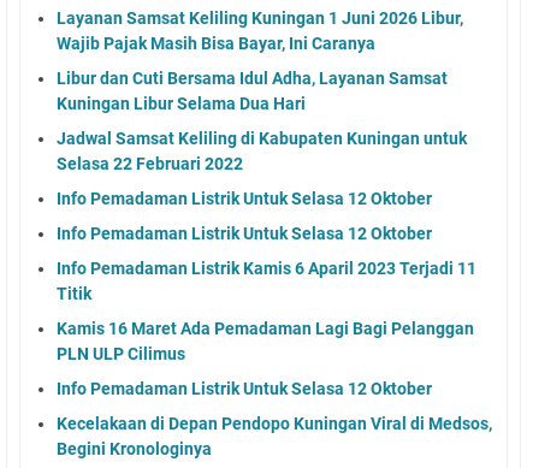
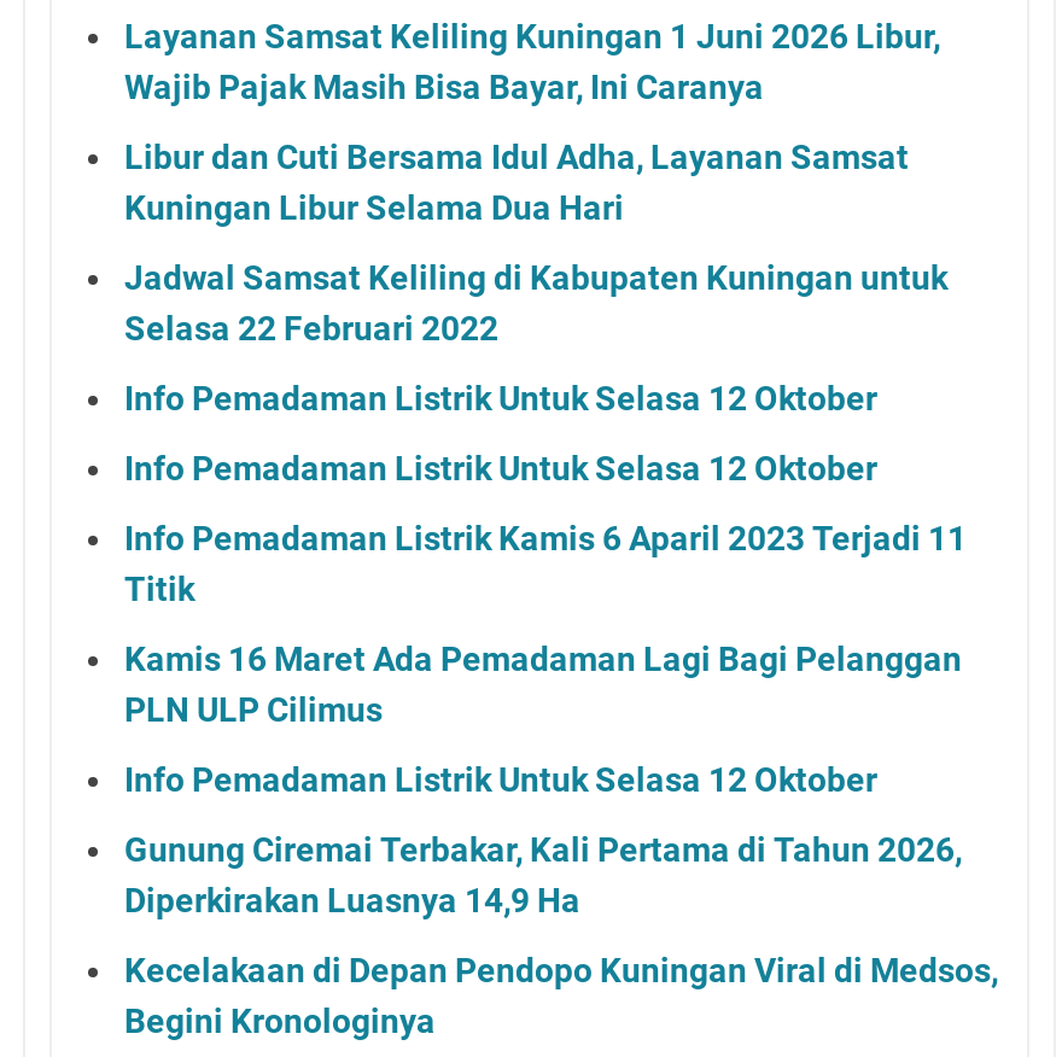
+ Gunung Ciremai Terbakar, Kali Pertama di Tahun 2026,
+ Diperkirakan Luasnya 14,9 Ha
